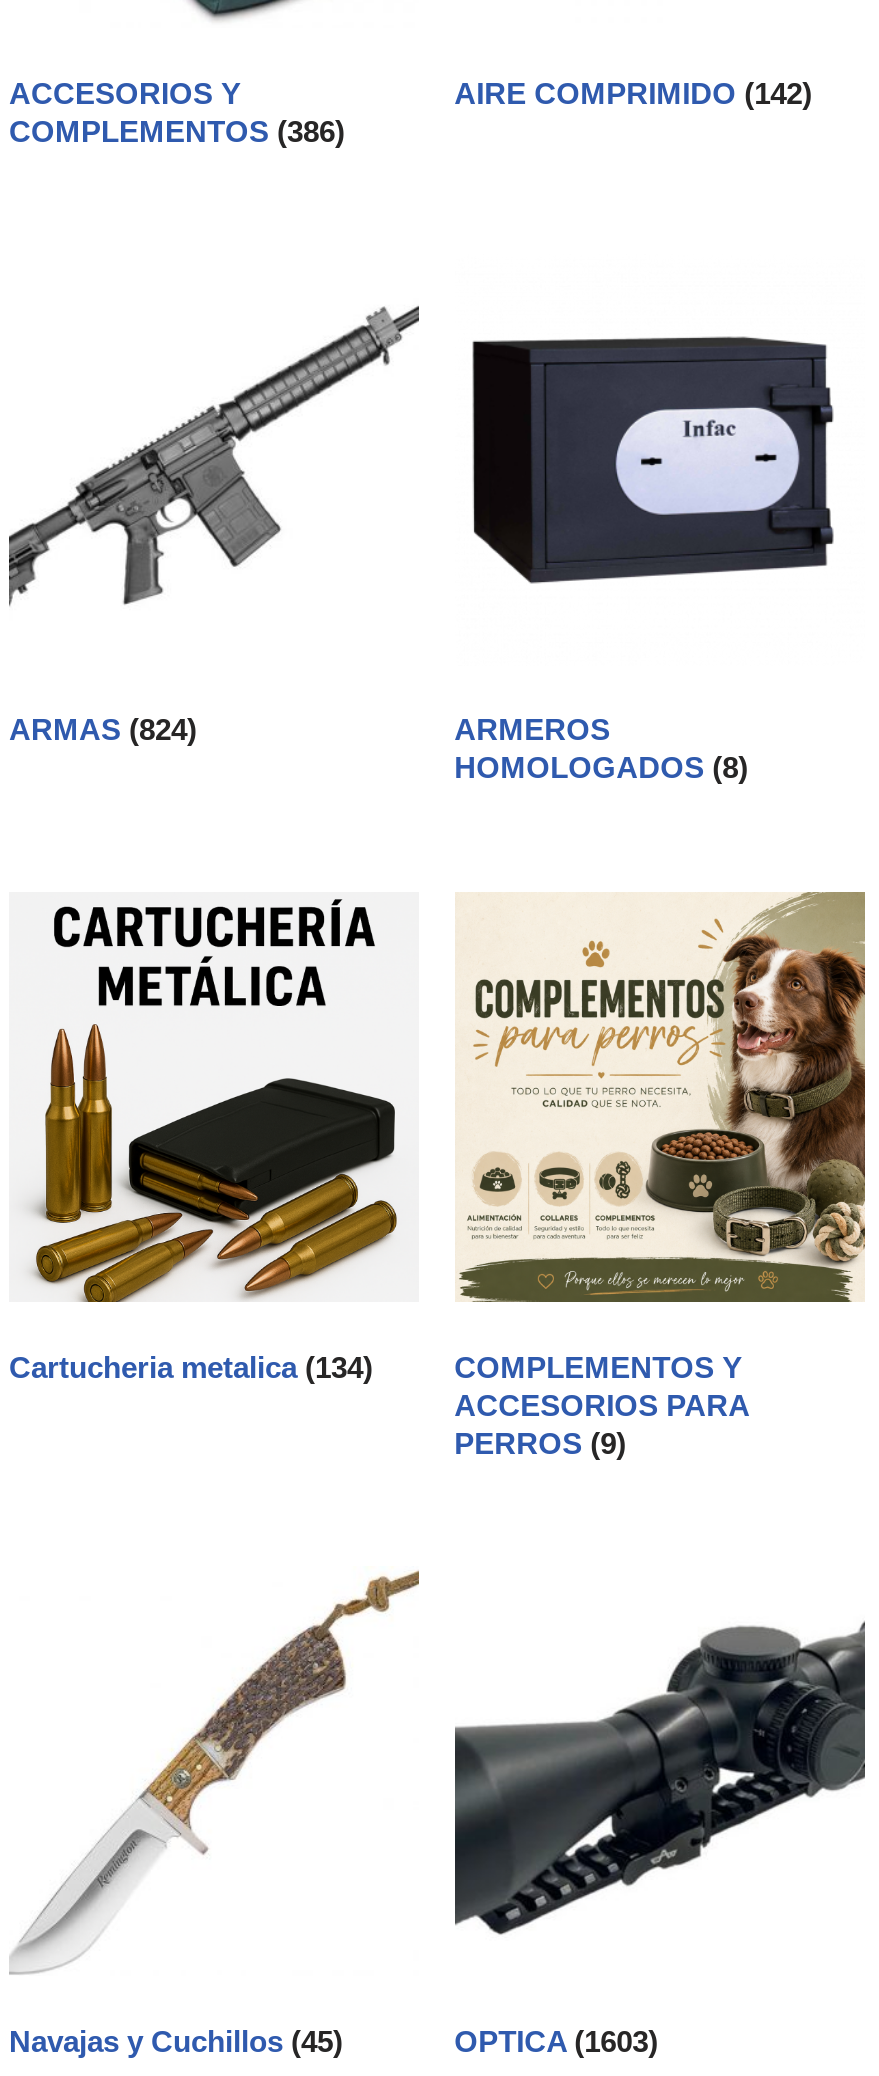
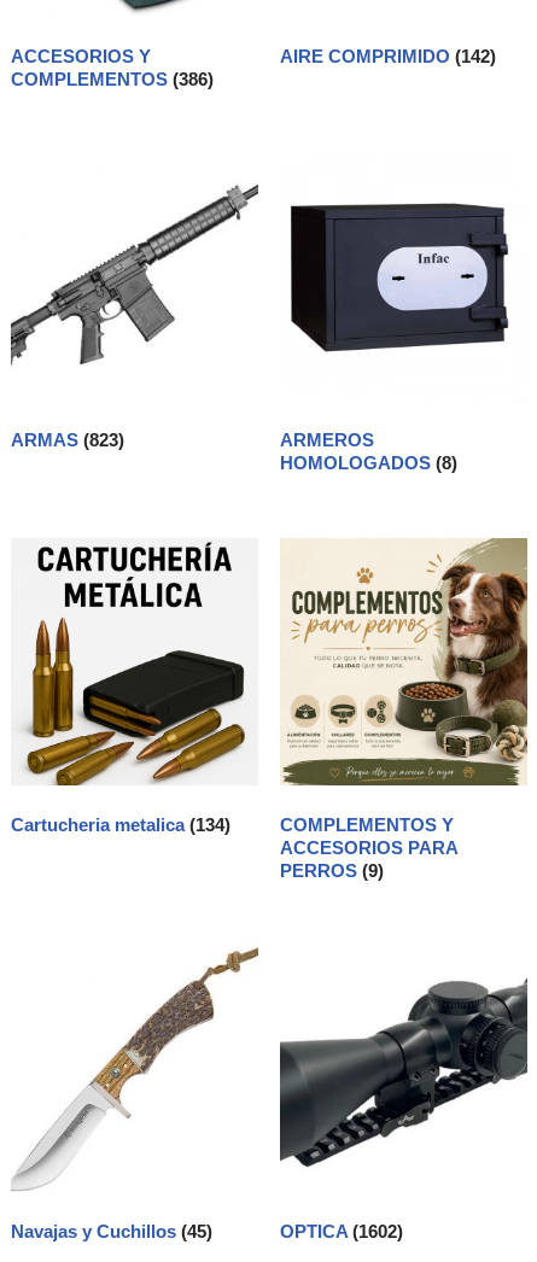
- ARMAS (824)
+ ARMAS (823)

- OPTICA (1603)
+ OPTICA (1602)
